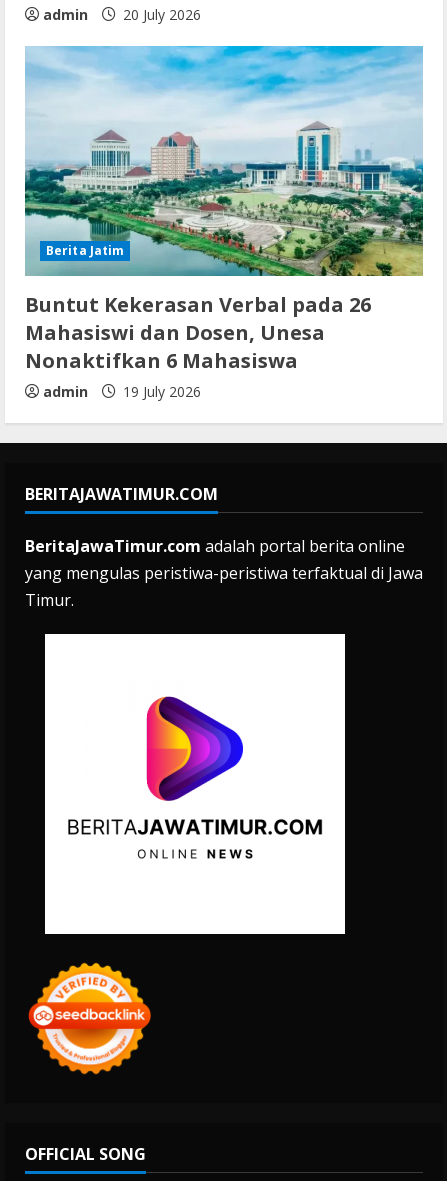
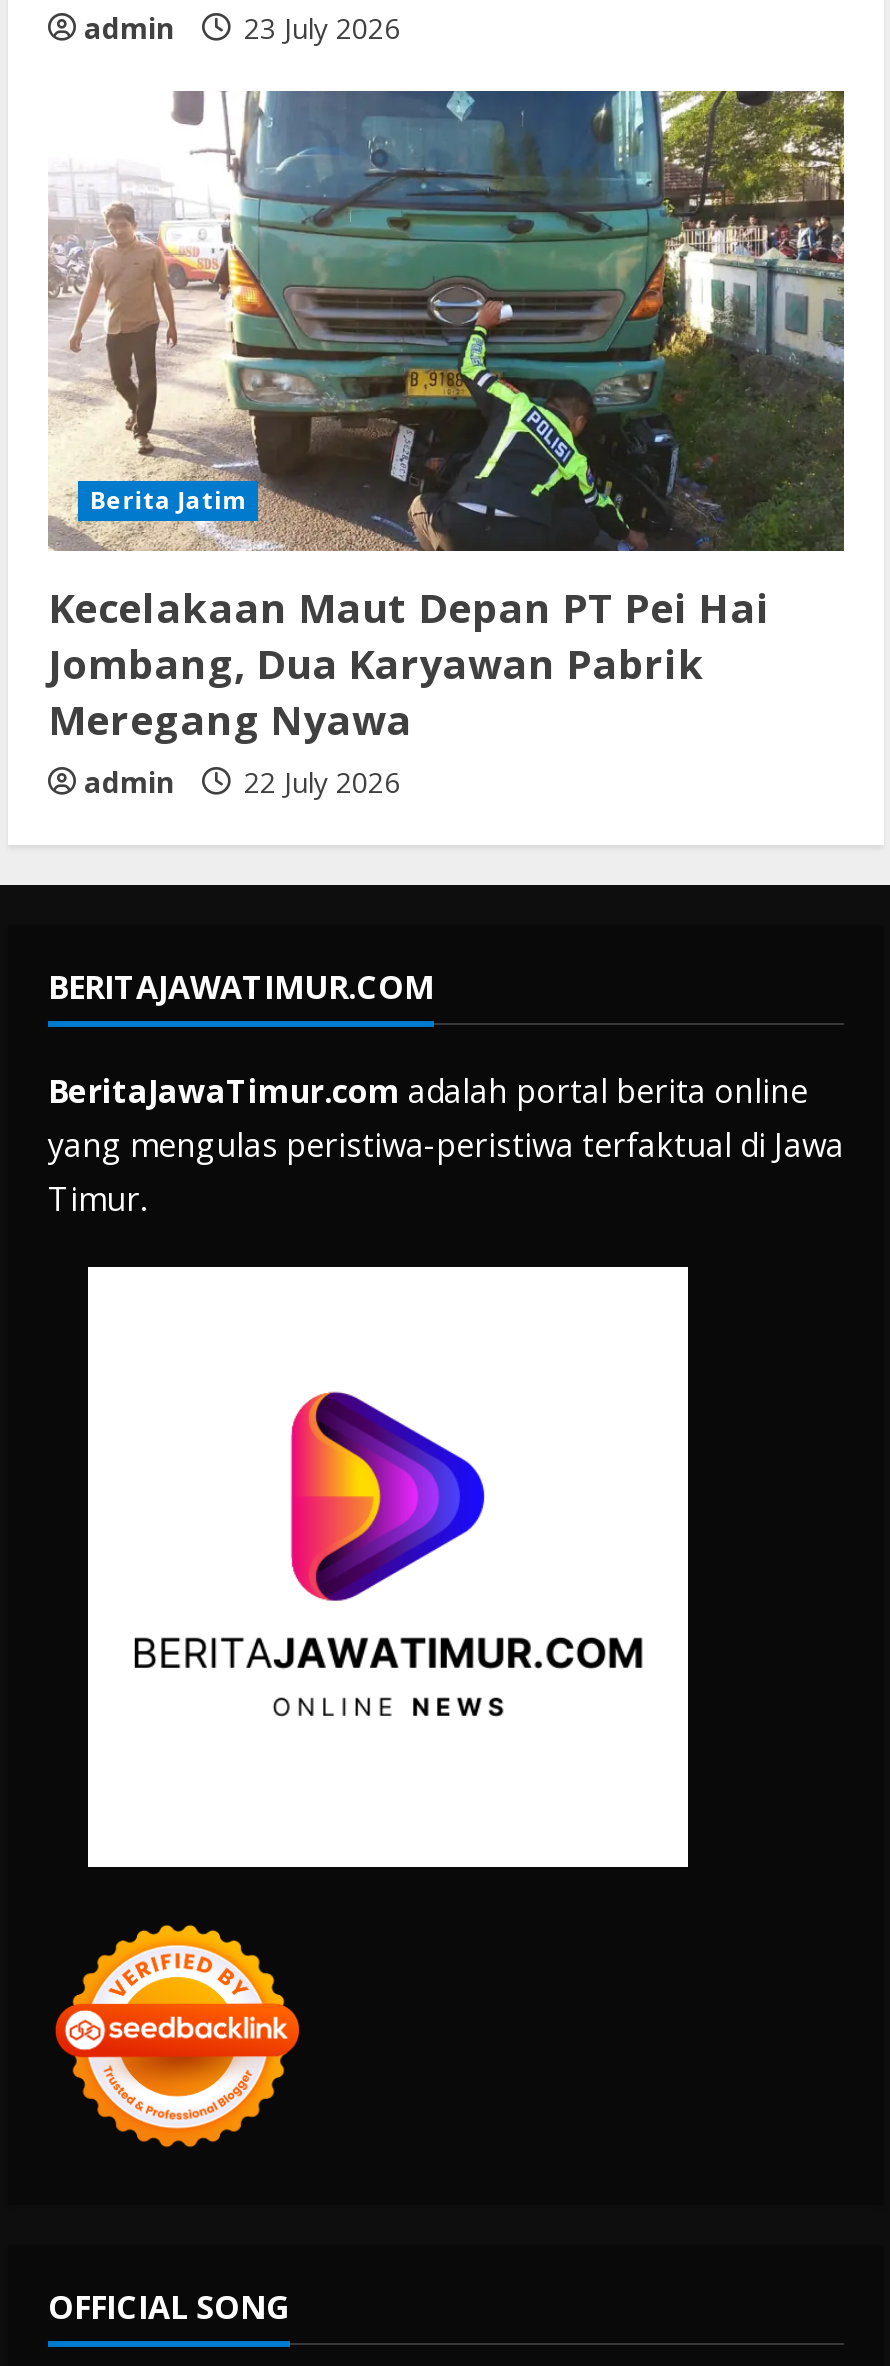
- admin 20 July 2026
+ admin 23 July 2026

- [image]
- Buntut Kekerasan Verbal pada 26
- Mahasiswi dan Dosen, Unesa
- Nonaktifkan 6 Mahasiswa
+ [image]
+ Kecelakaan Maut Depan PT Pei Hai
+ Jombang, Dua Karyawan Pabrik
+ Meregang Nyawa

- admin 19 July 2026
+ admin 22 July 2026
